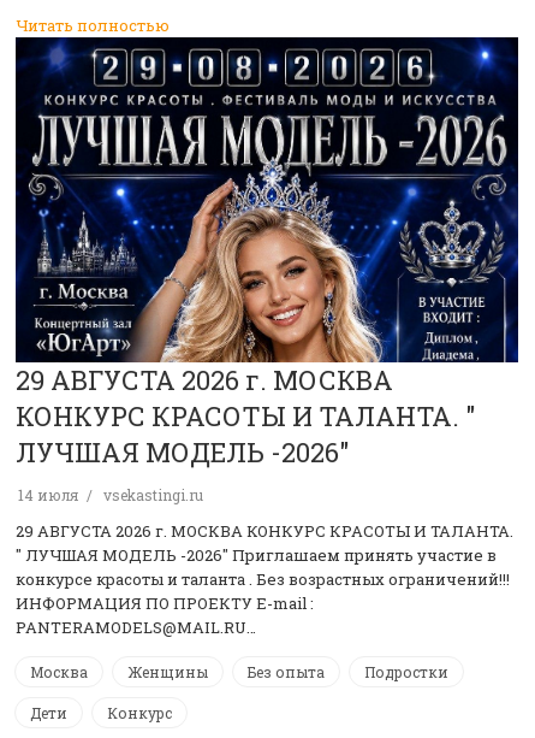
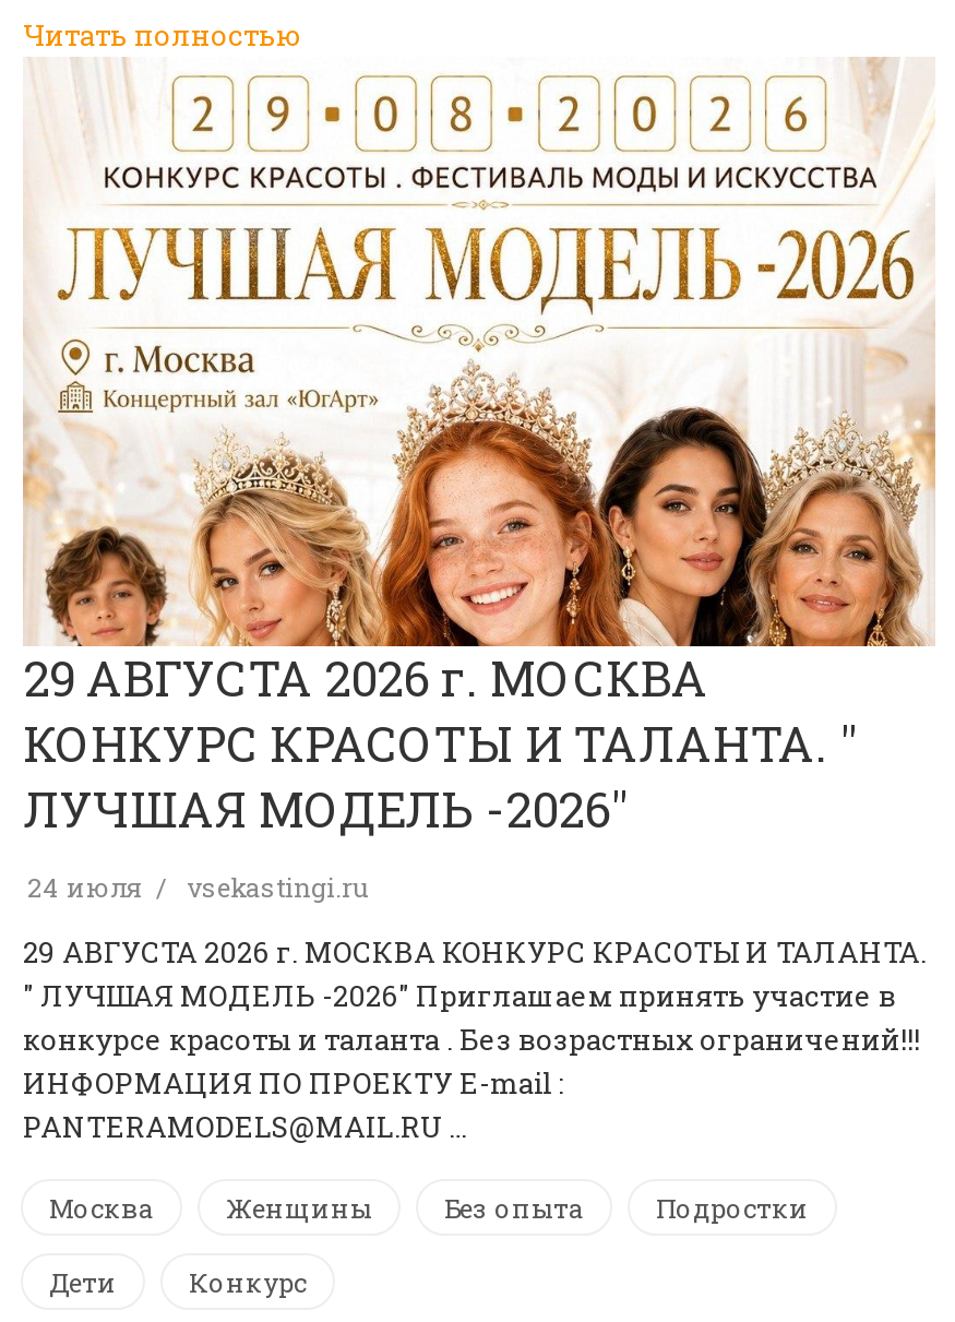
- [image]
+ [image]

- 14 июля vsekastingi.ru
+ 24 июля vsekastingi.ru

- PANTERAMODELS@MAIL.RU…
+ PANTERAMODELS@MAIL.RU …
